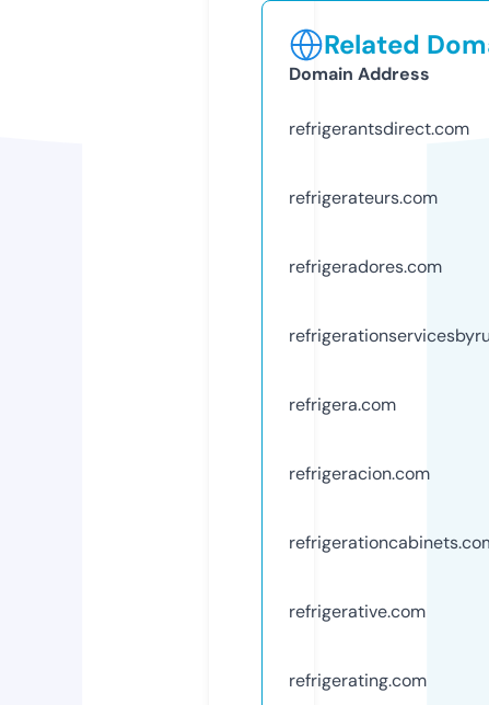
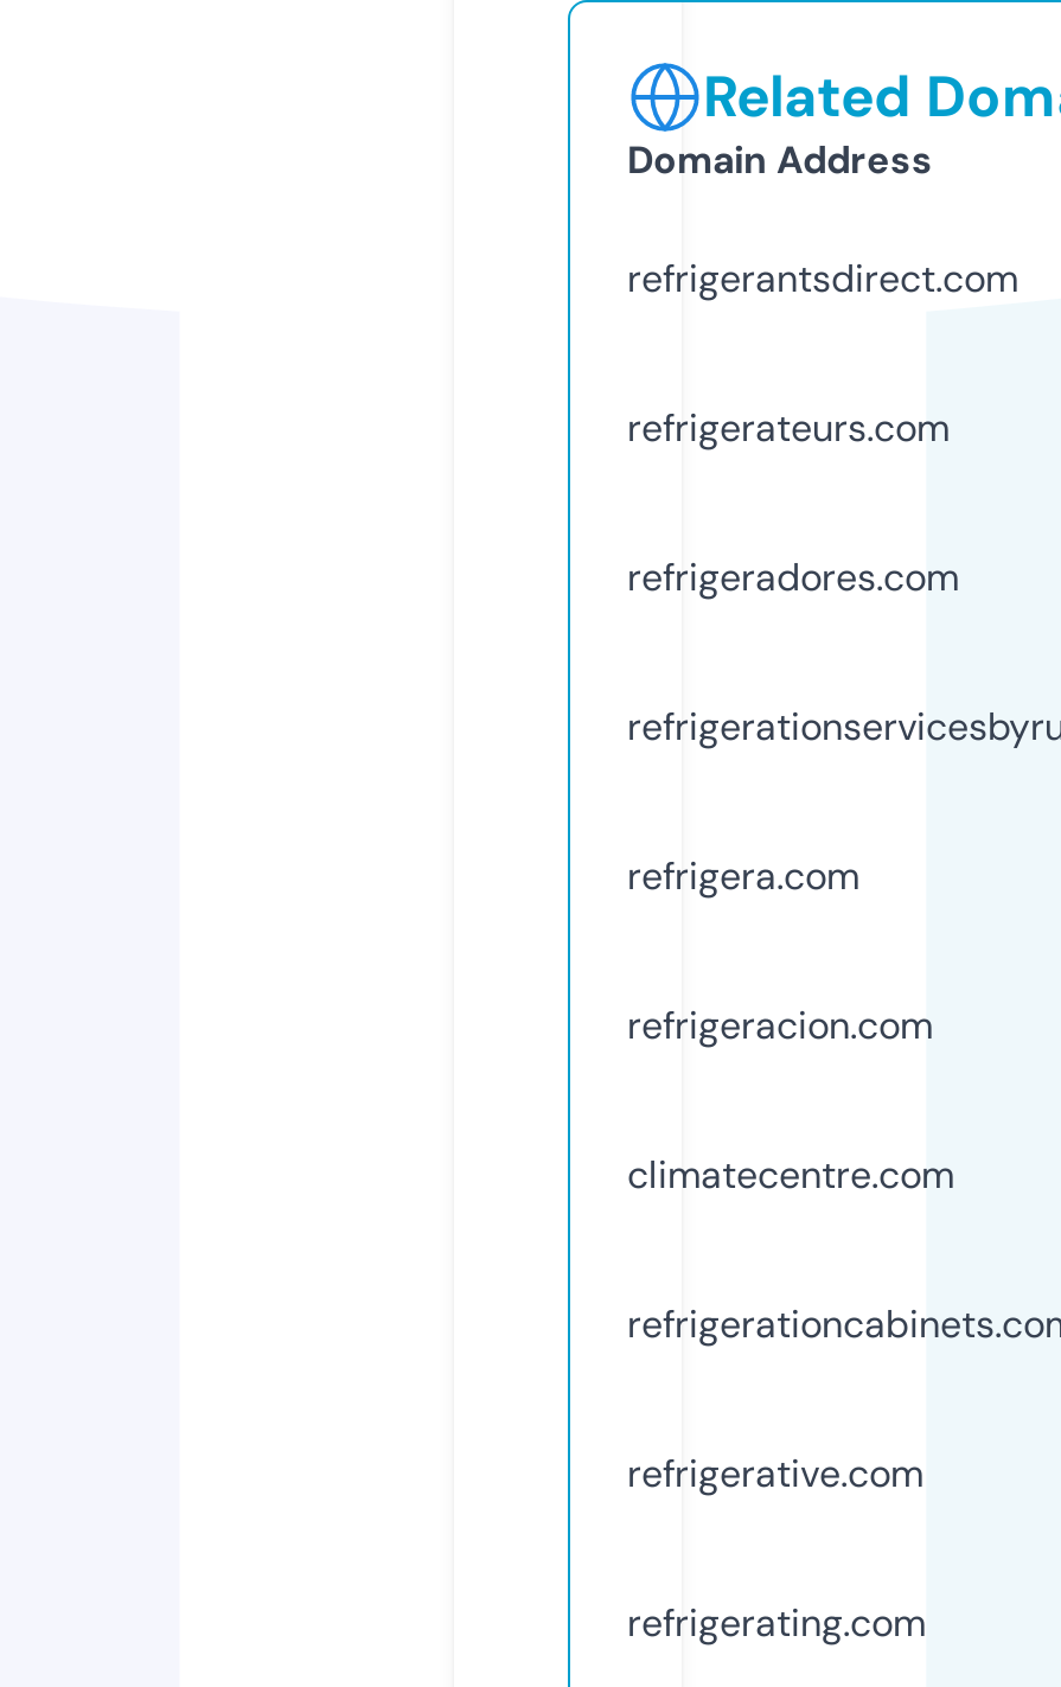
+ climatecentre.com
